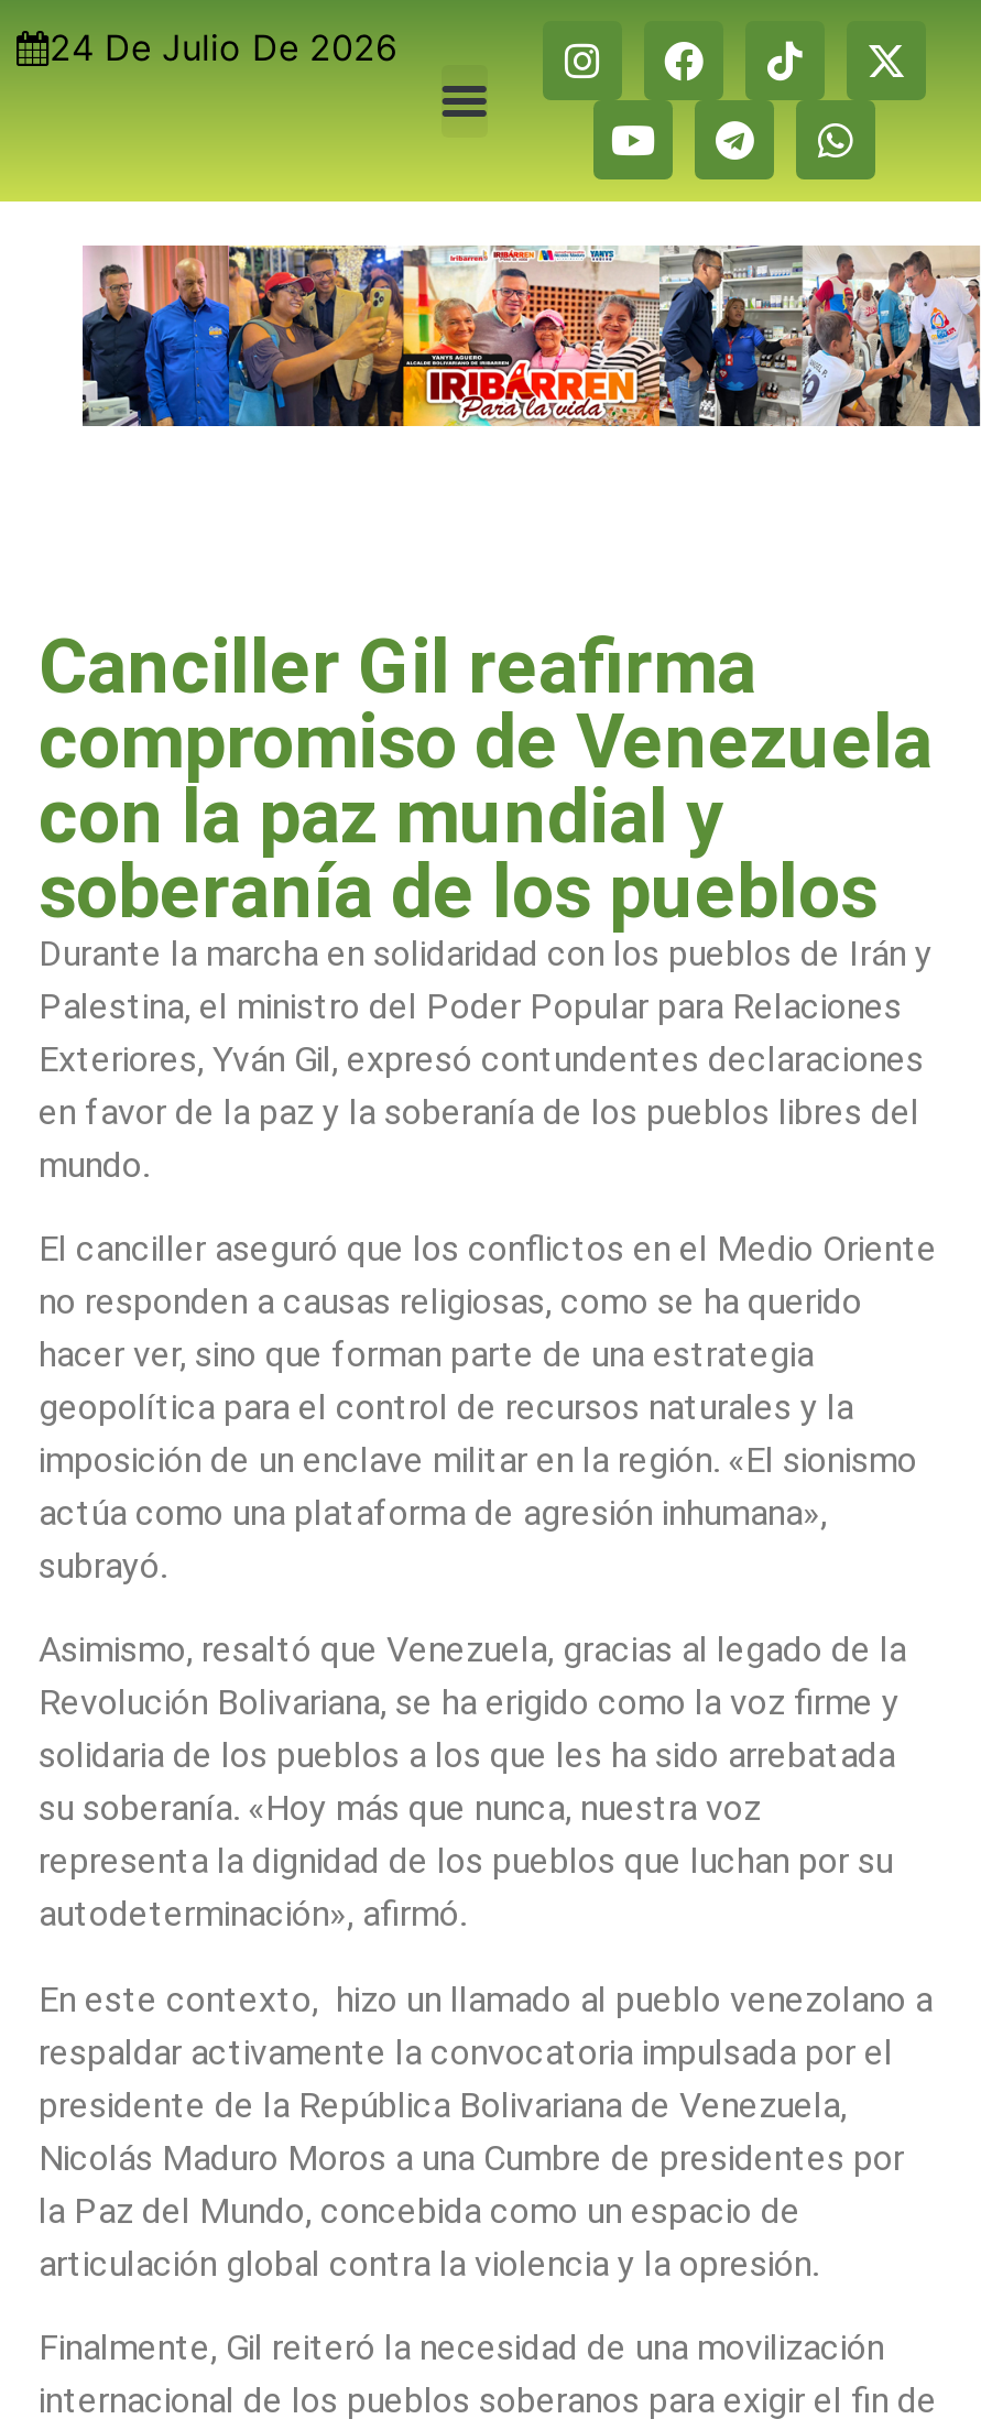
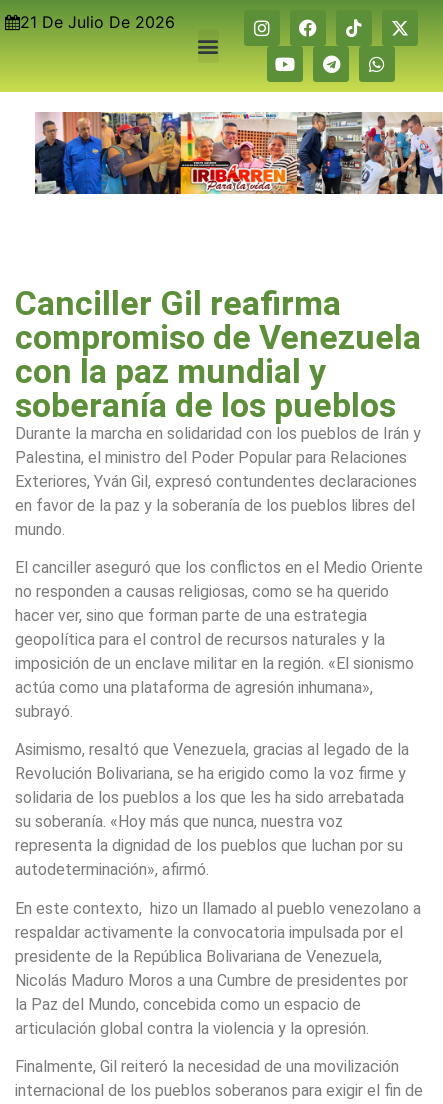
- 24 De Julio De 2026
+ 21 De Julio De 2026
